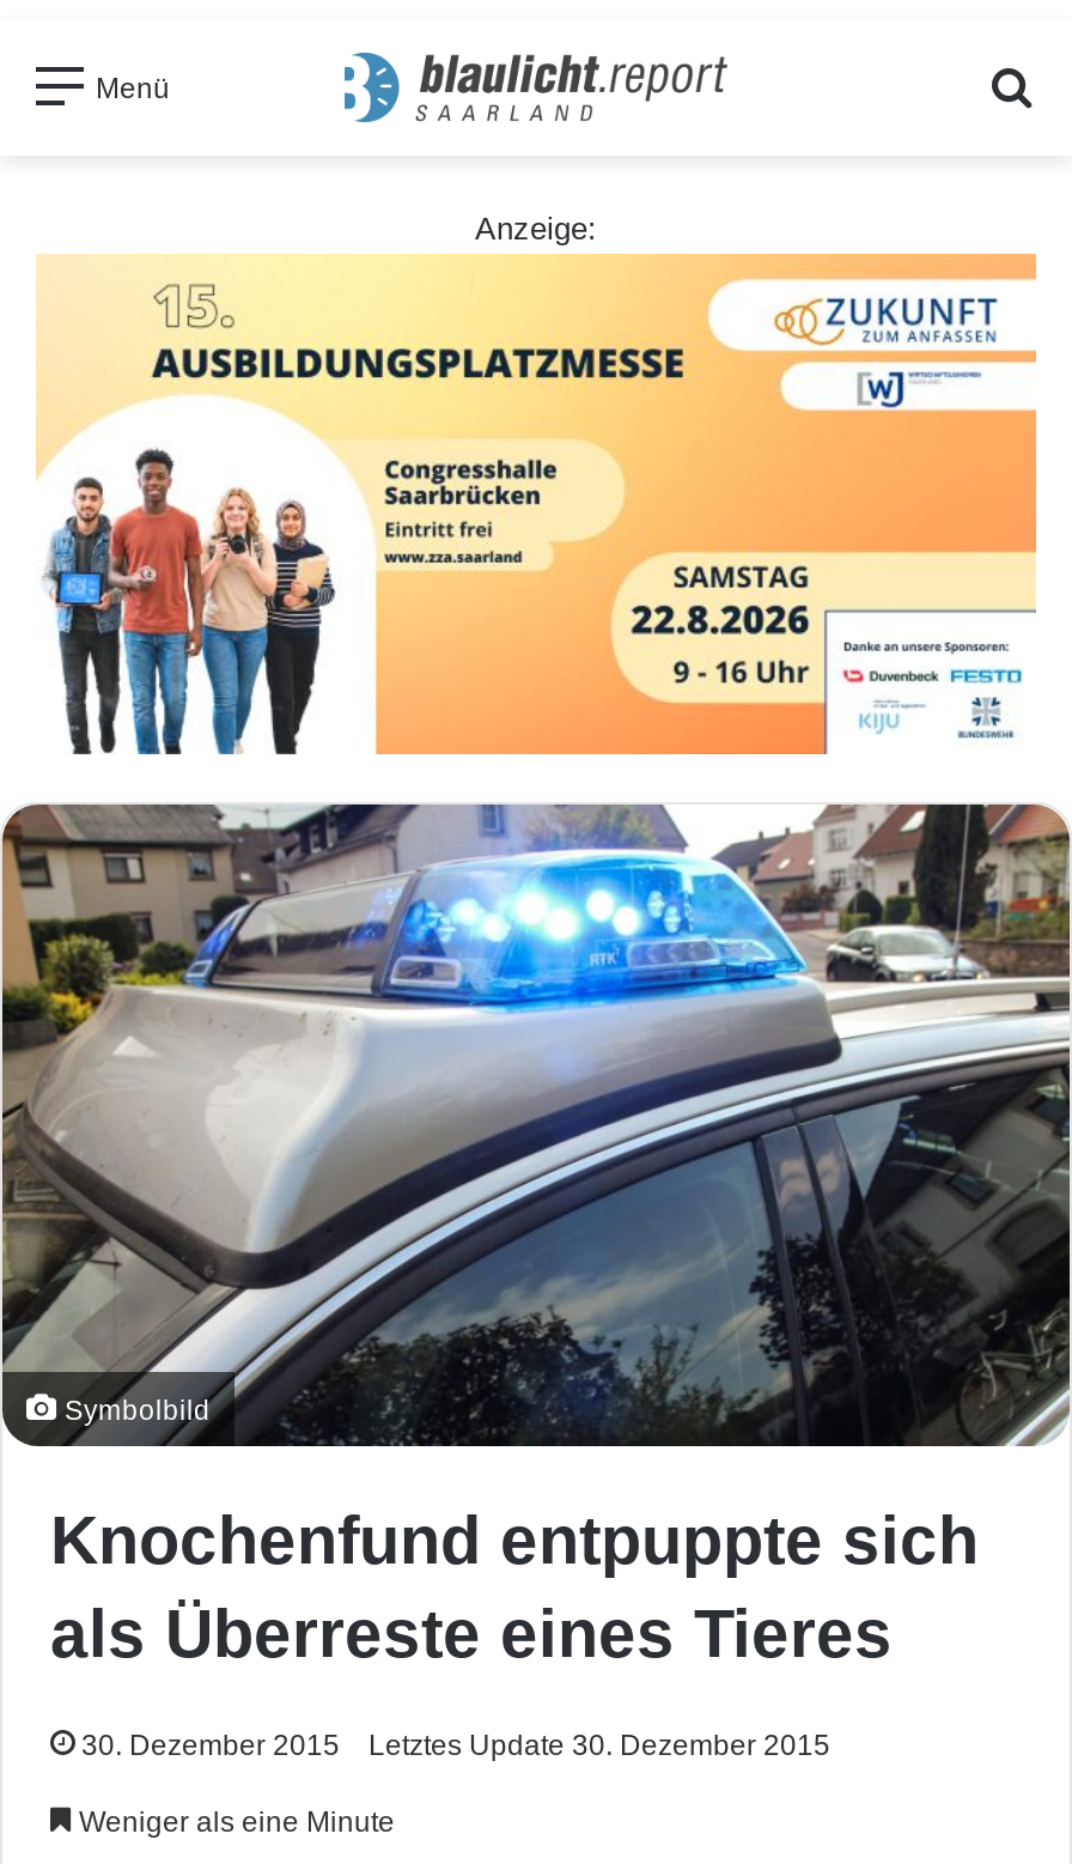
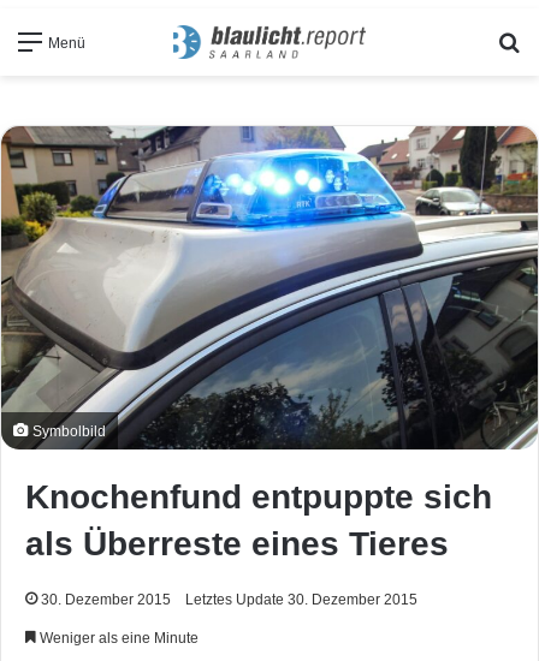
- Anzeige:

- [image]
